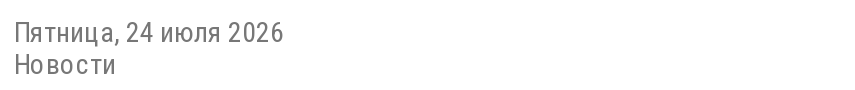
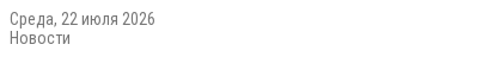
- Пятница, 24 июля 2026
+ Среда, 22 июля 2026
